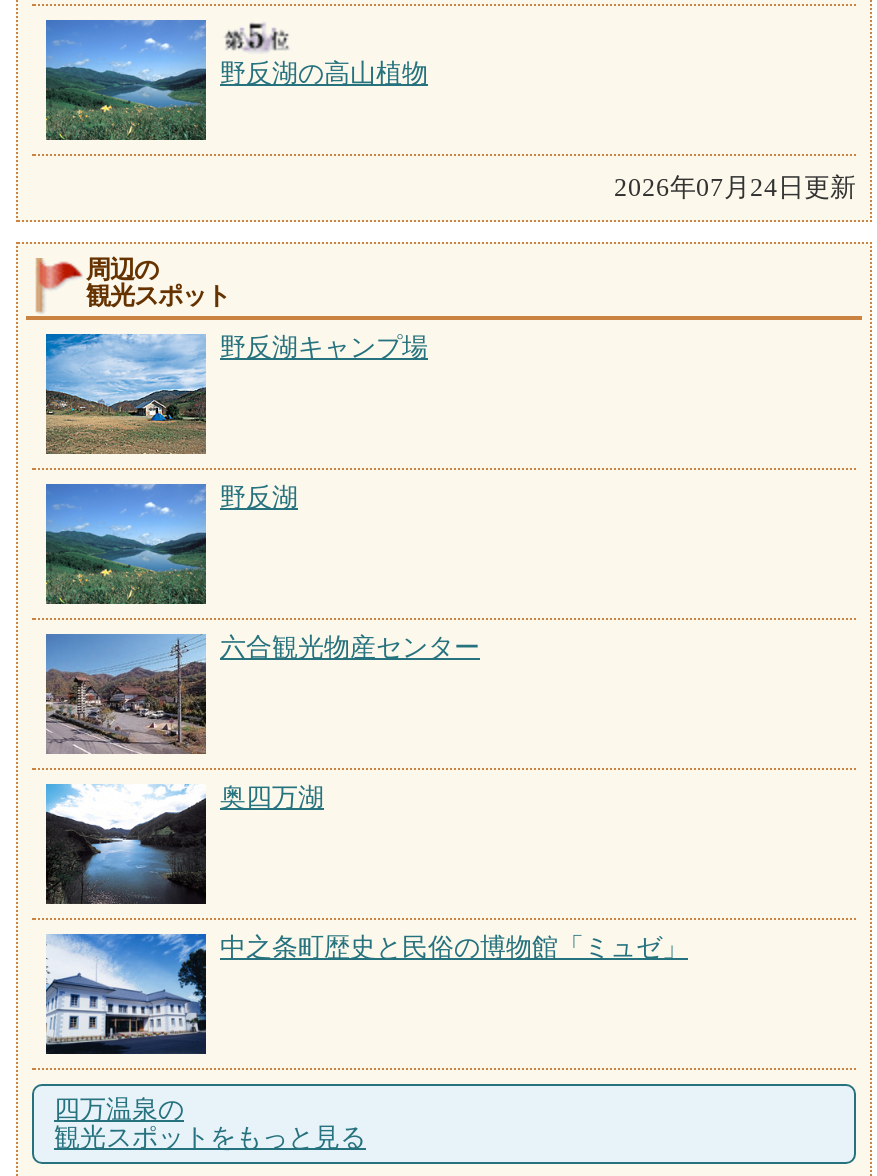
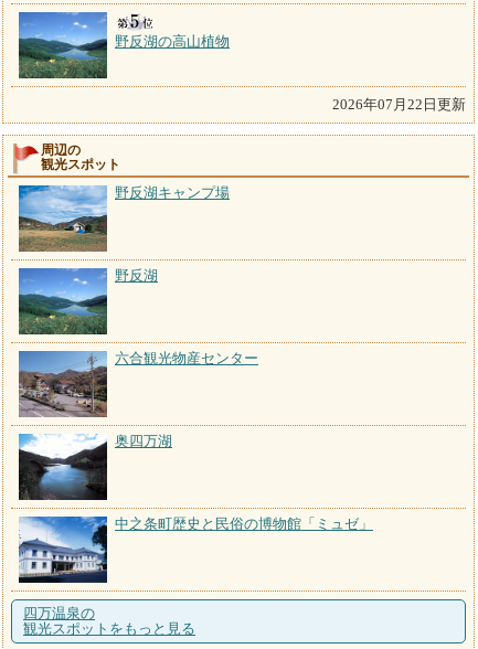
- 2026年07月24日更新
+ 2026年07月22日更新
